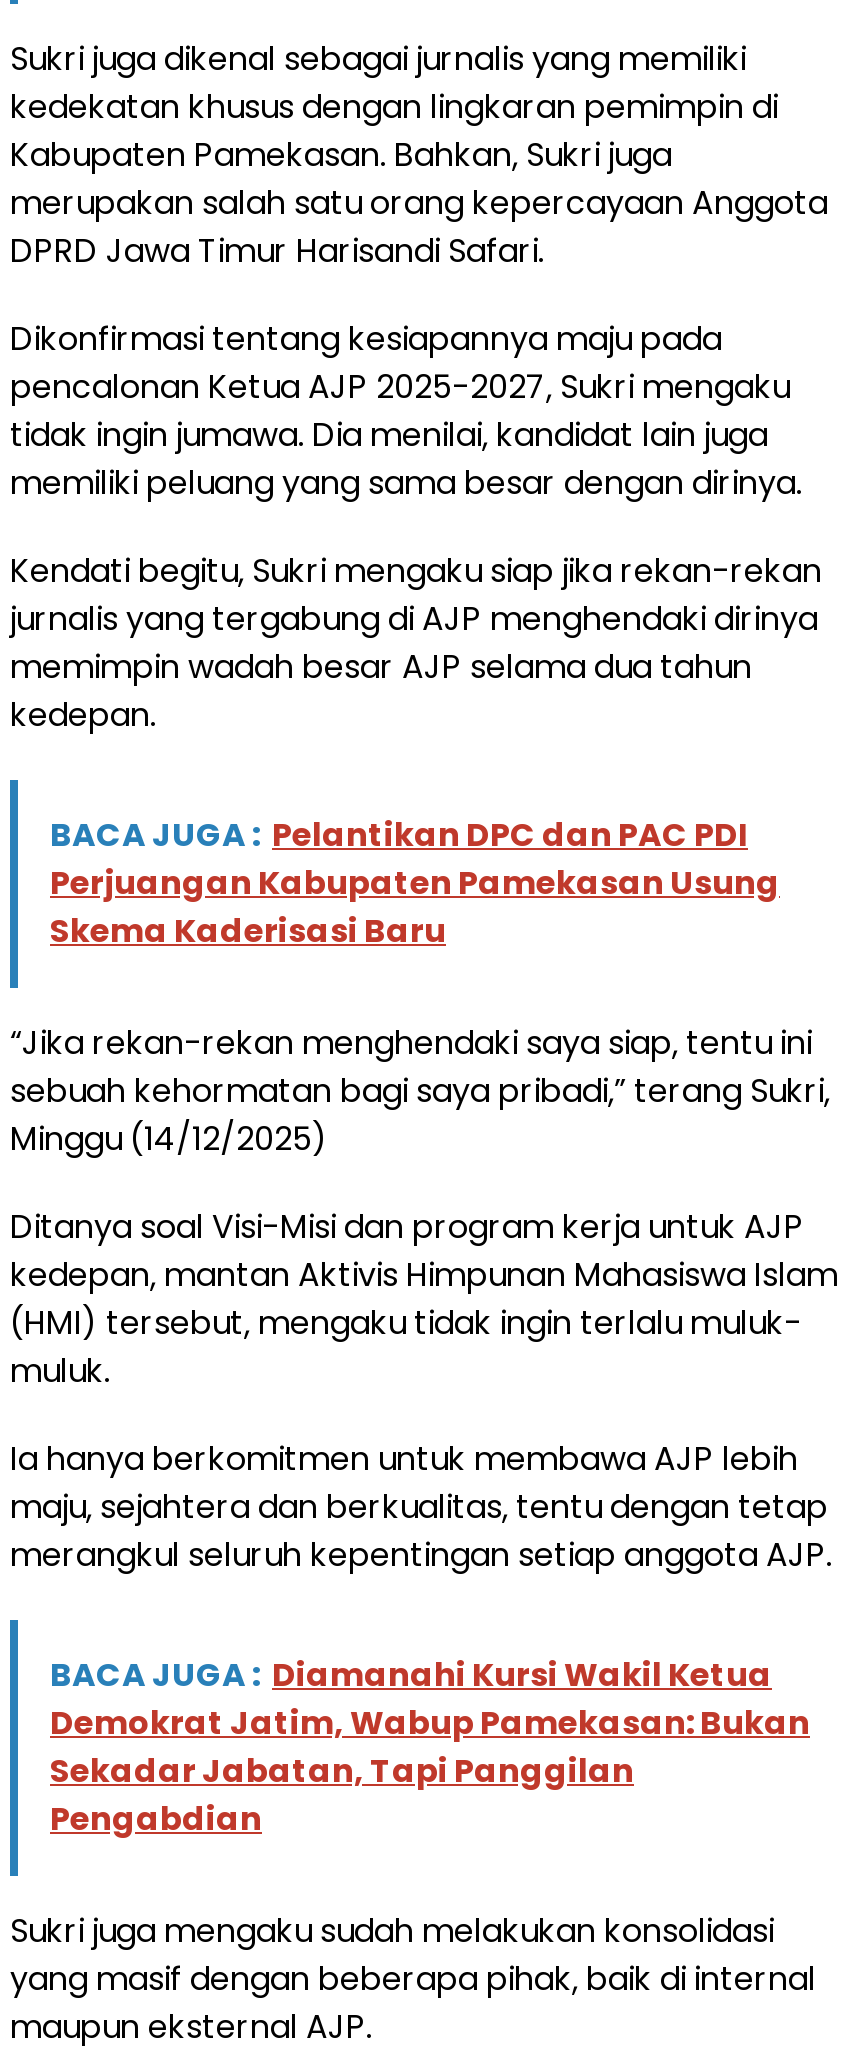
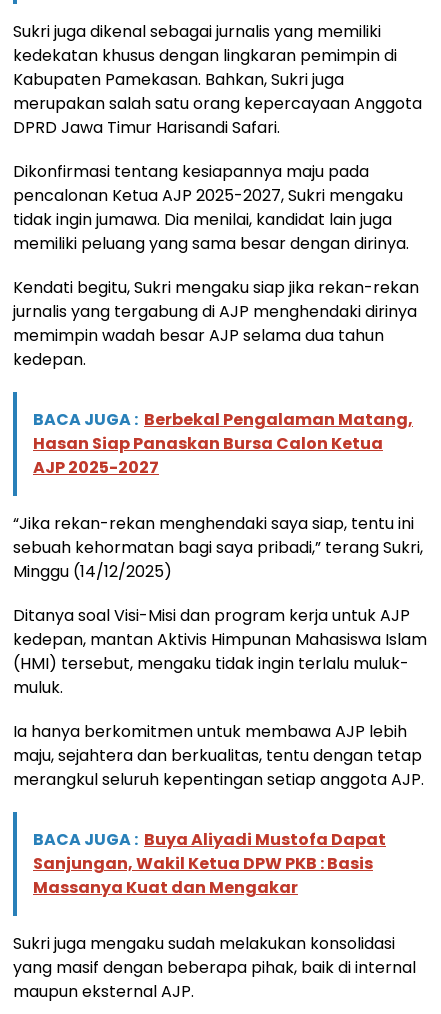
- BACA JUGA : Pelantikan DPC dan PAC PDI
- Perjuangan Kabupaten Pamekasan Usung
- Skema Kaderisasi Baru
+ BACA JUGA : Berbekal Pengalaman Matang,
+ Hasan Siap Panaskan Bursa Calon Ketua
+ AJP 2025-2027

- BACA JUGA : Diamanahi Kursi Wakil Ketua
- Demokrat Jatim, Wabup Pamekasan: Bukan
- Sekadar Jabatan, Tapi Panggilan
- Pengabdian
+ BACA JUGA : Buya Aliyadi Mustofa Dapat
+ Sanjungan, Wakil Ketua DPW PKB : Basis
+ Massanya Kuat dan Mengakar
